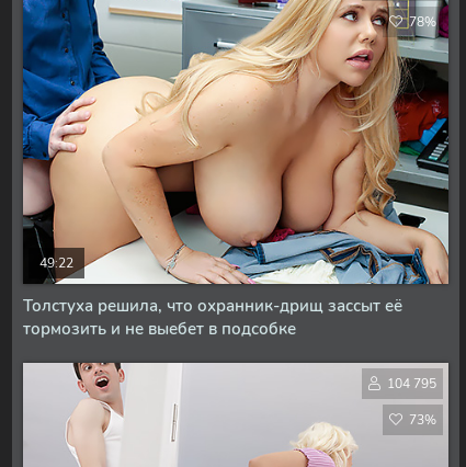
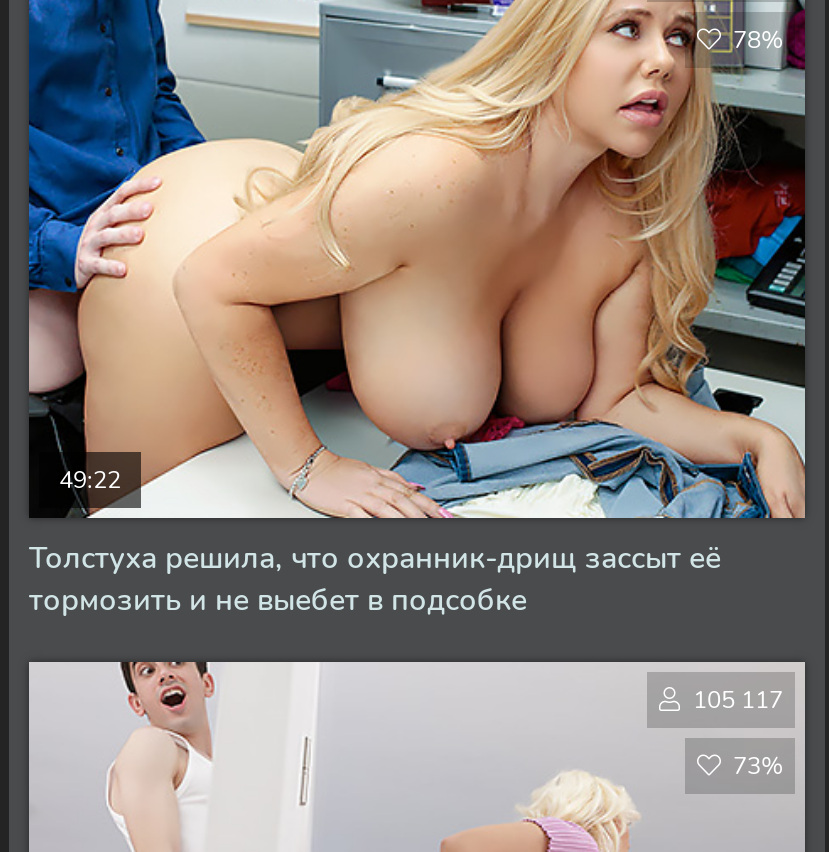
- 104 795
+ 105 117
